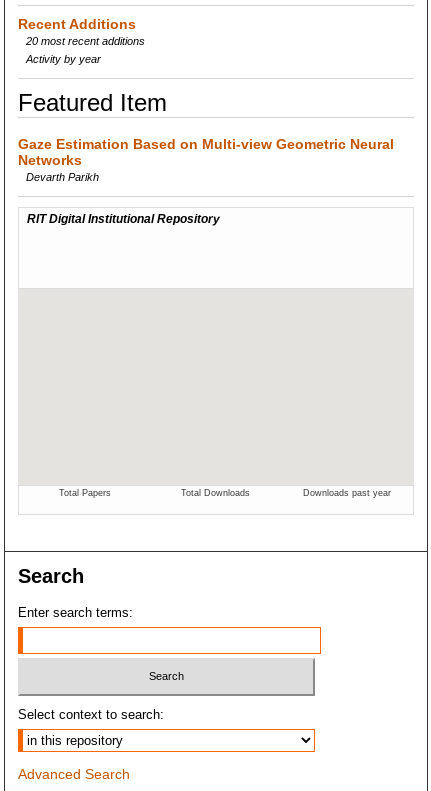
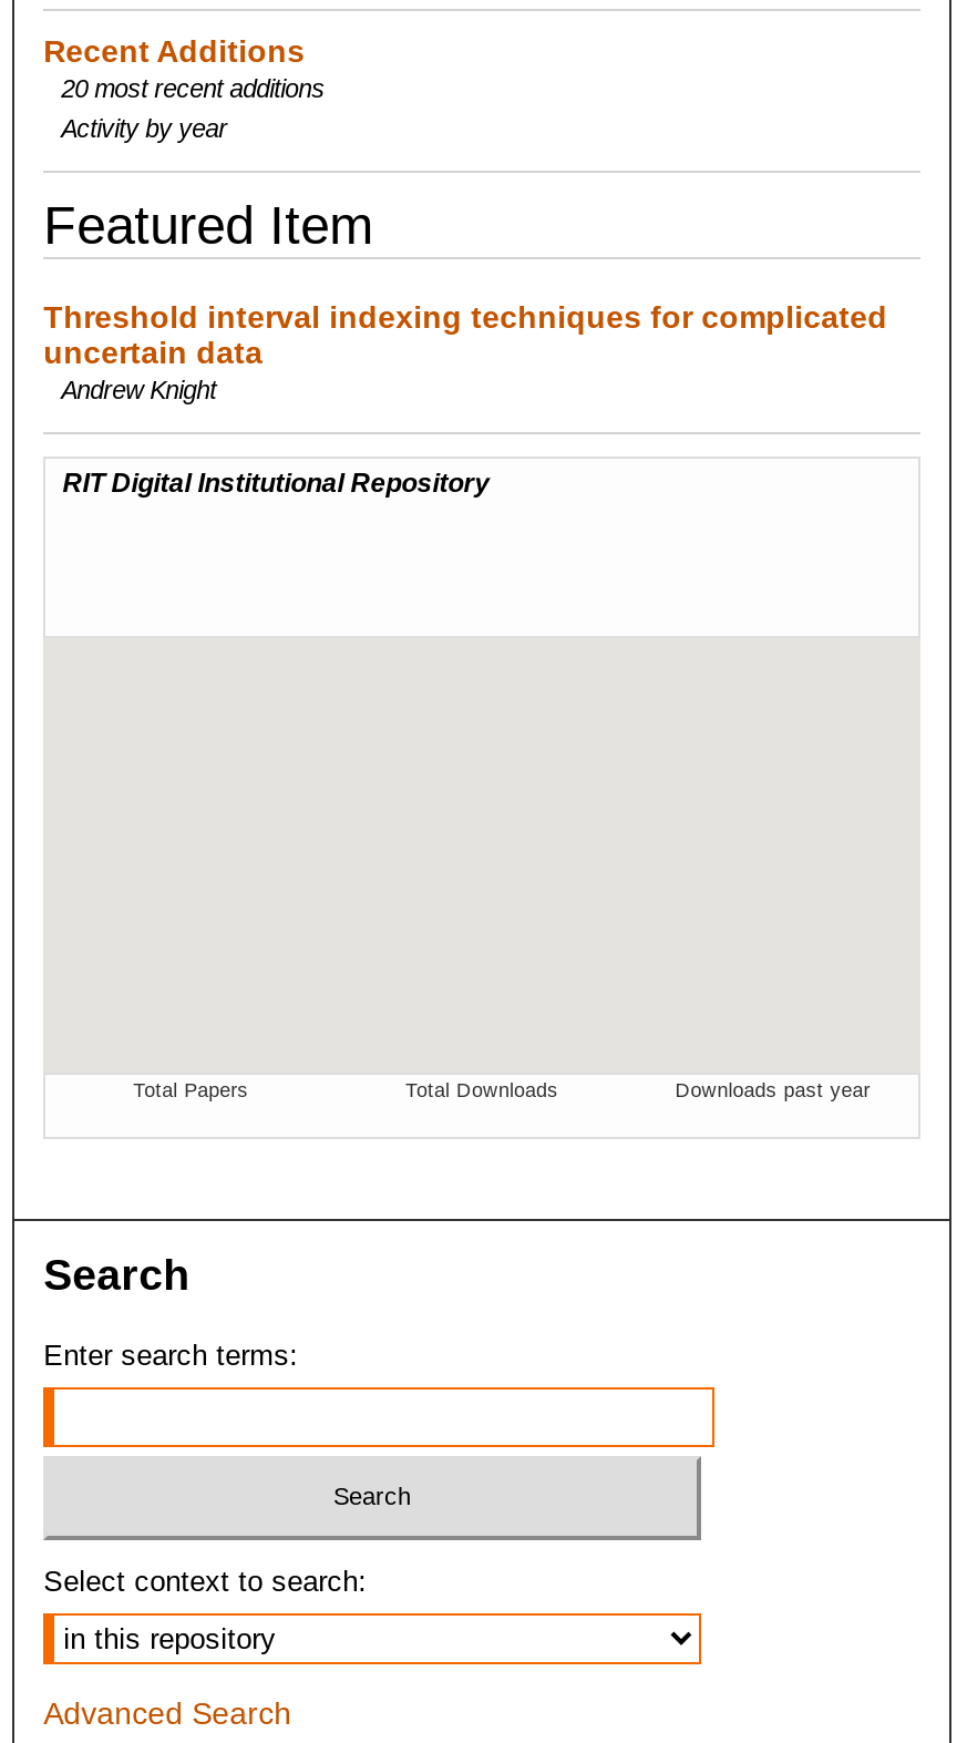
- Gaze Estimation Based on Multi-view Geometric Neural
- Networks
- Devarth Parikh
+ Threshold interval indexing techniques for complicated
+ uncertain data
+ Andrew Knight
